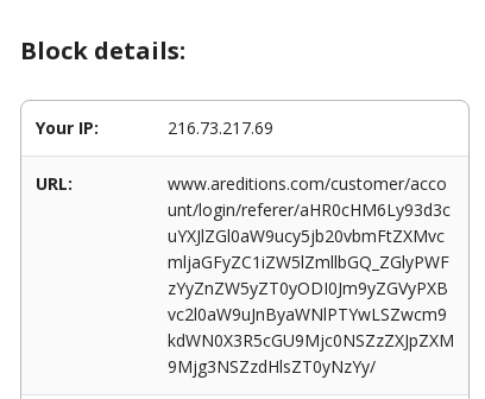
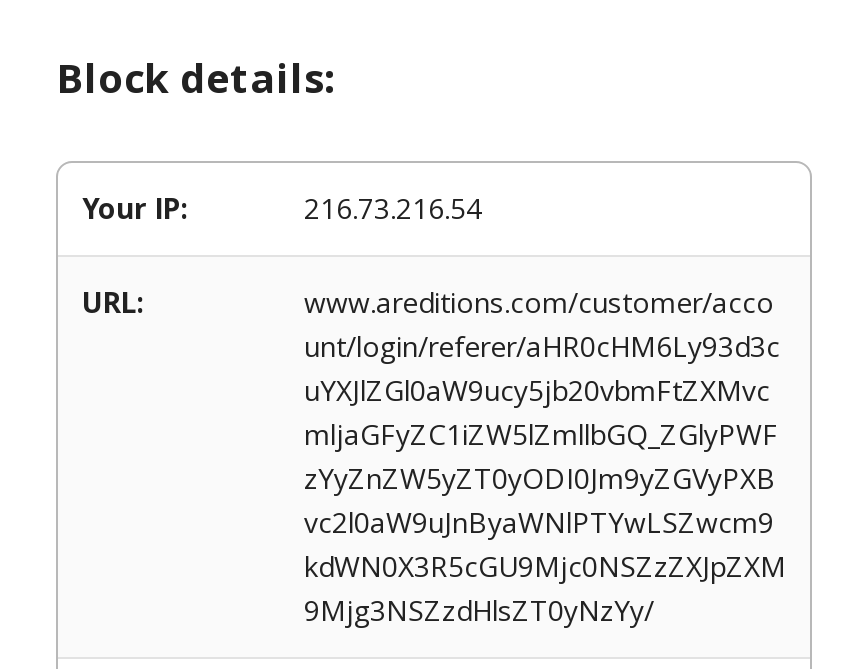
- 216.73.217.69
+ 216.73.216.54
